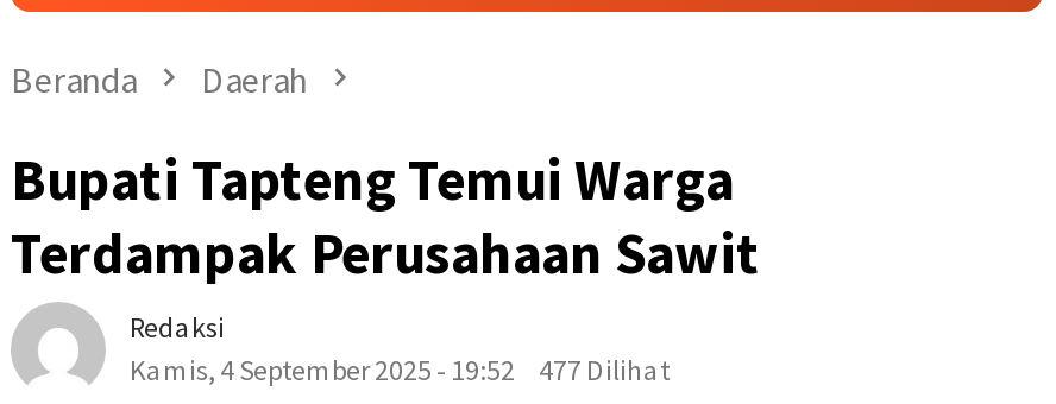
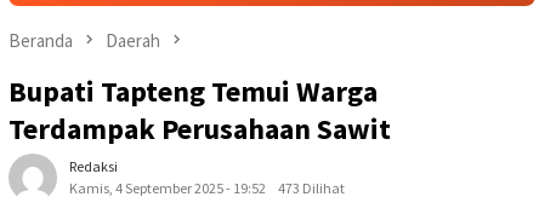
- Kamis, 4 September 2025 - 19:52 477 Dilihat
+ Kamis, 4 September 2025 - 19:52 473 Dilihat
